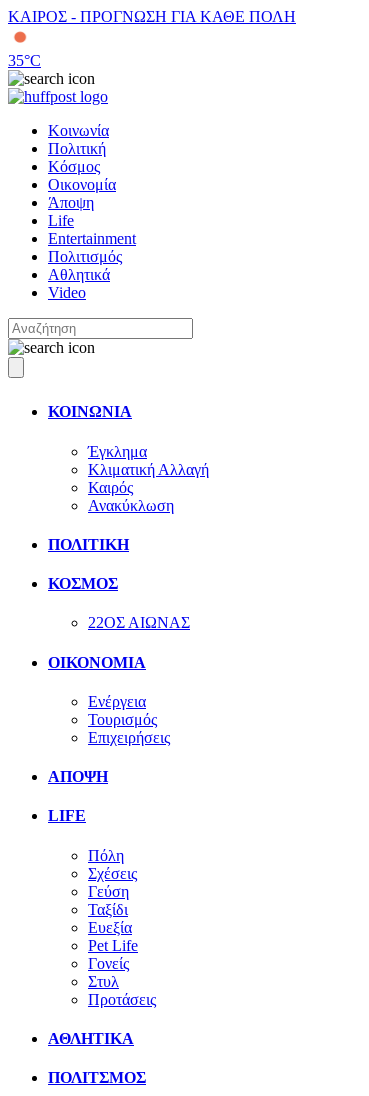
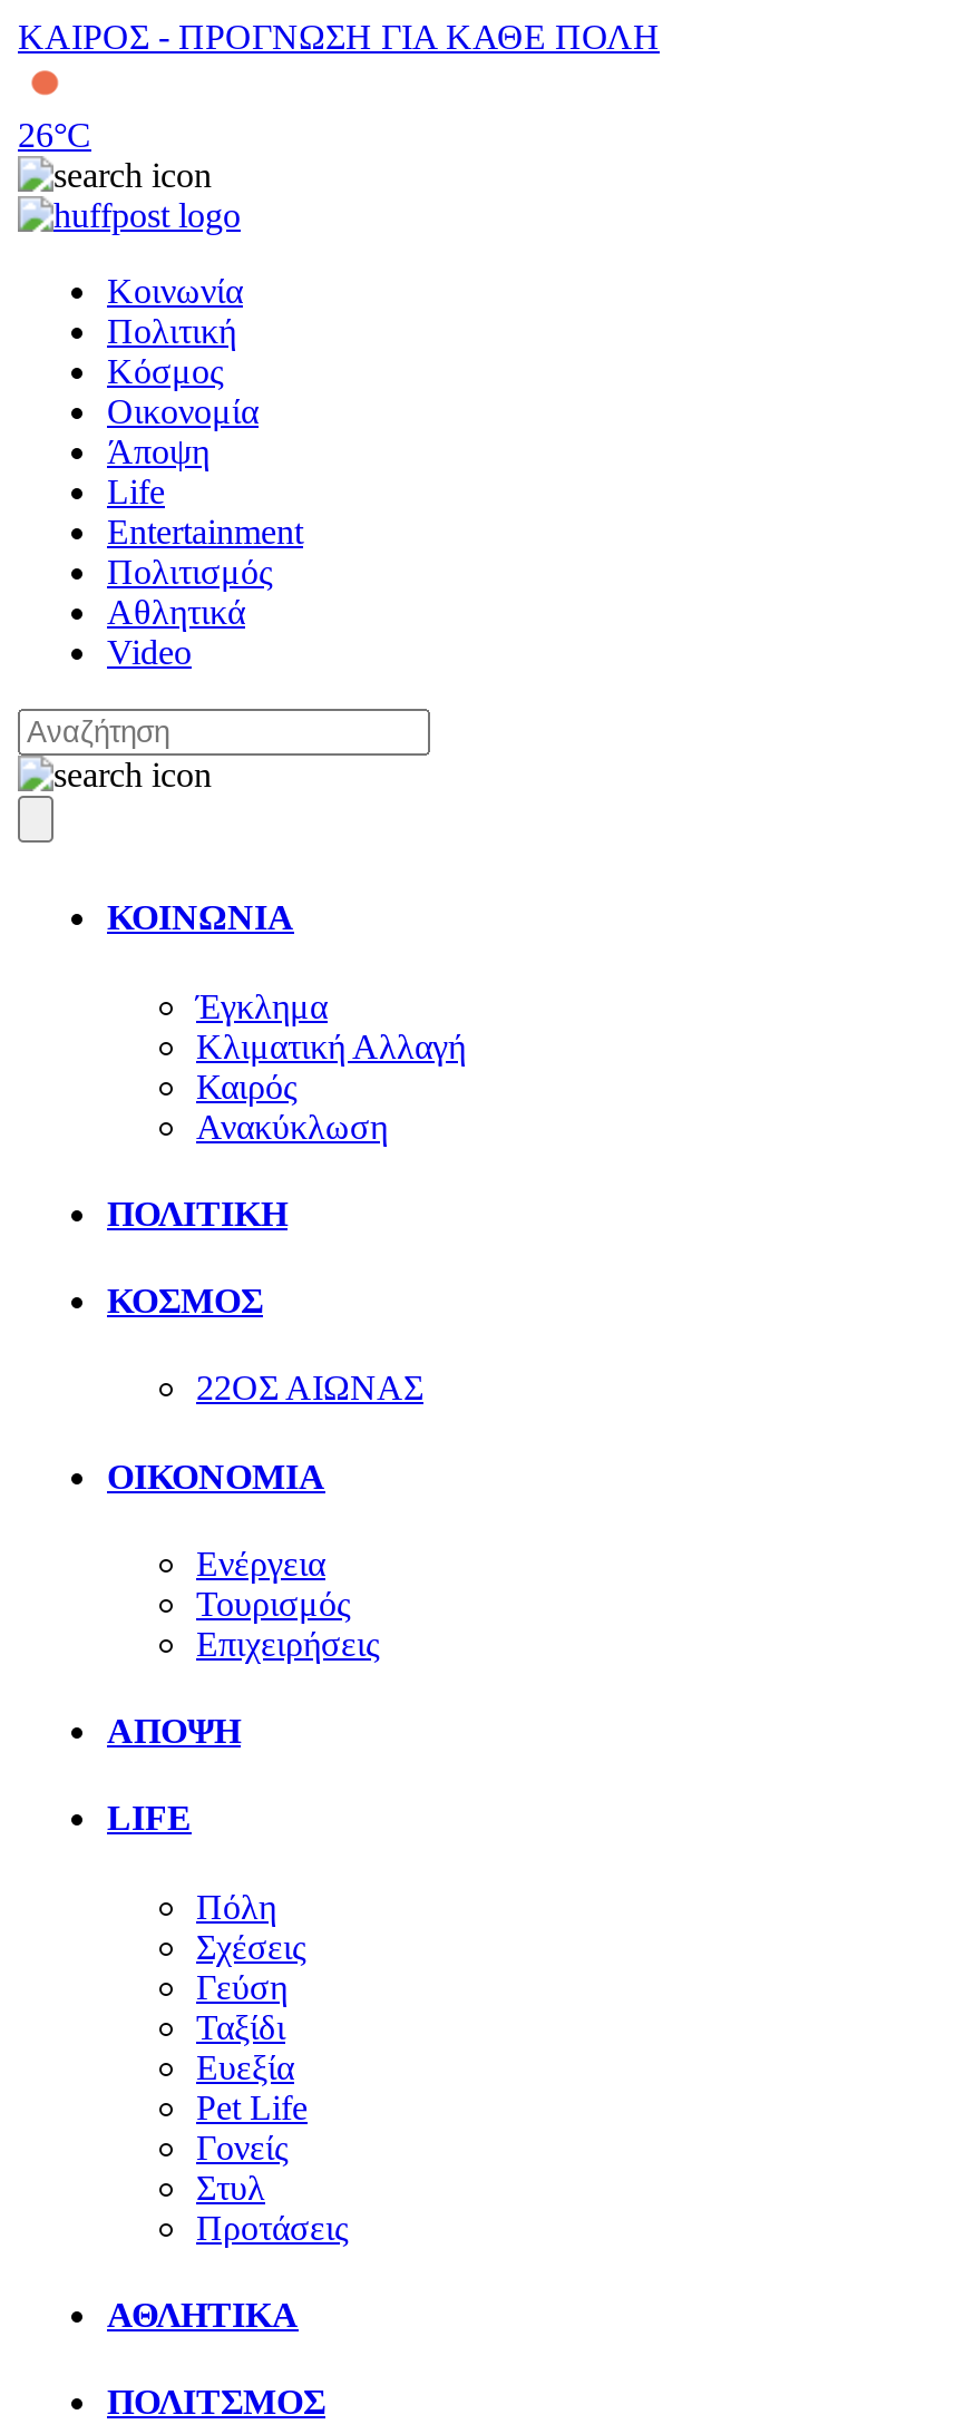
- 35°C
+ 26°C
